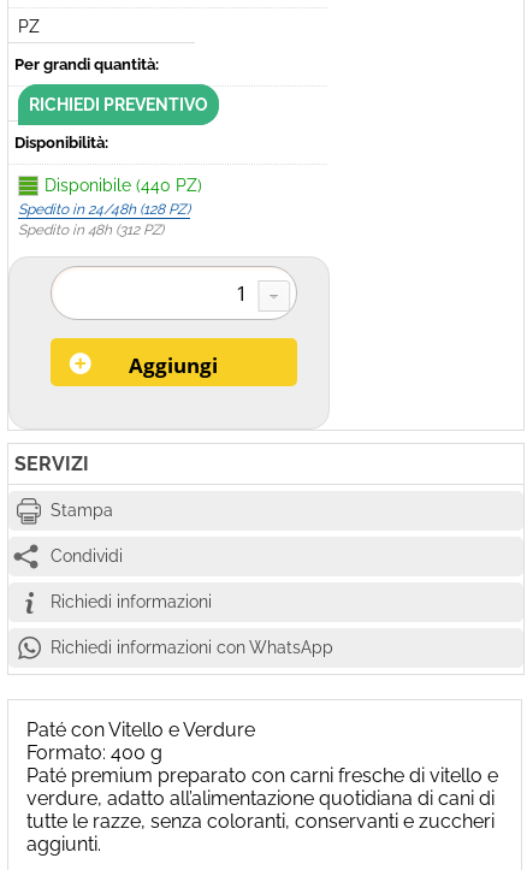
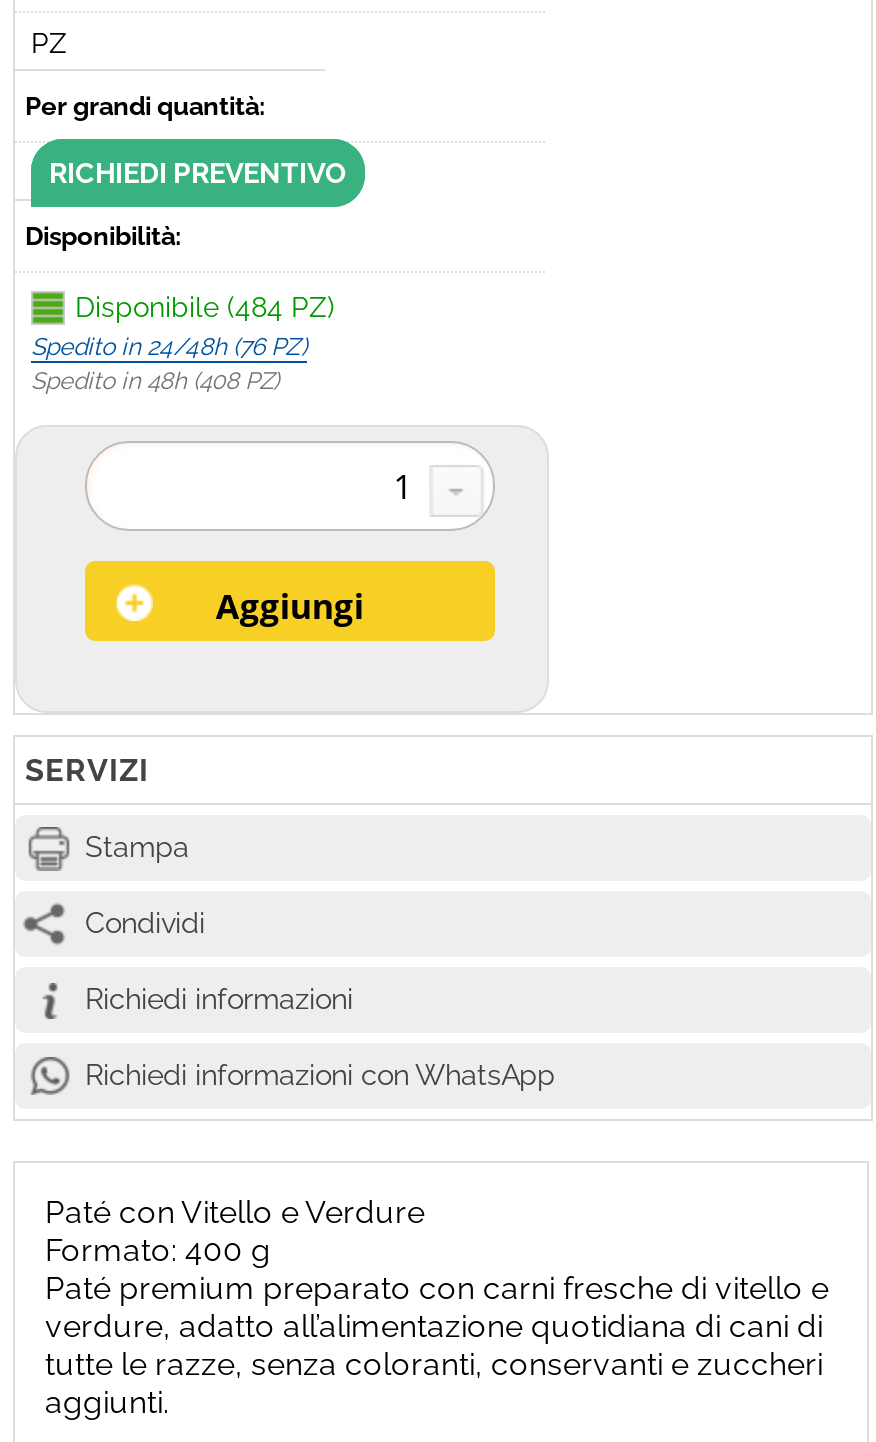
- Disponibile (440 PZ)
+ Disponibile (484 PZ)

- Spedito in 24/48h (128 PZ)
+ Spedito in 24/48h (76 PZ)

- Spedito in 48h (312 PZ)
+ Spedito in 48h (408 PZ)
